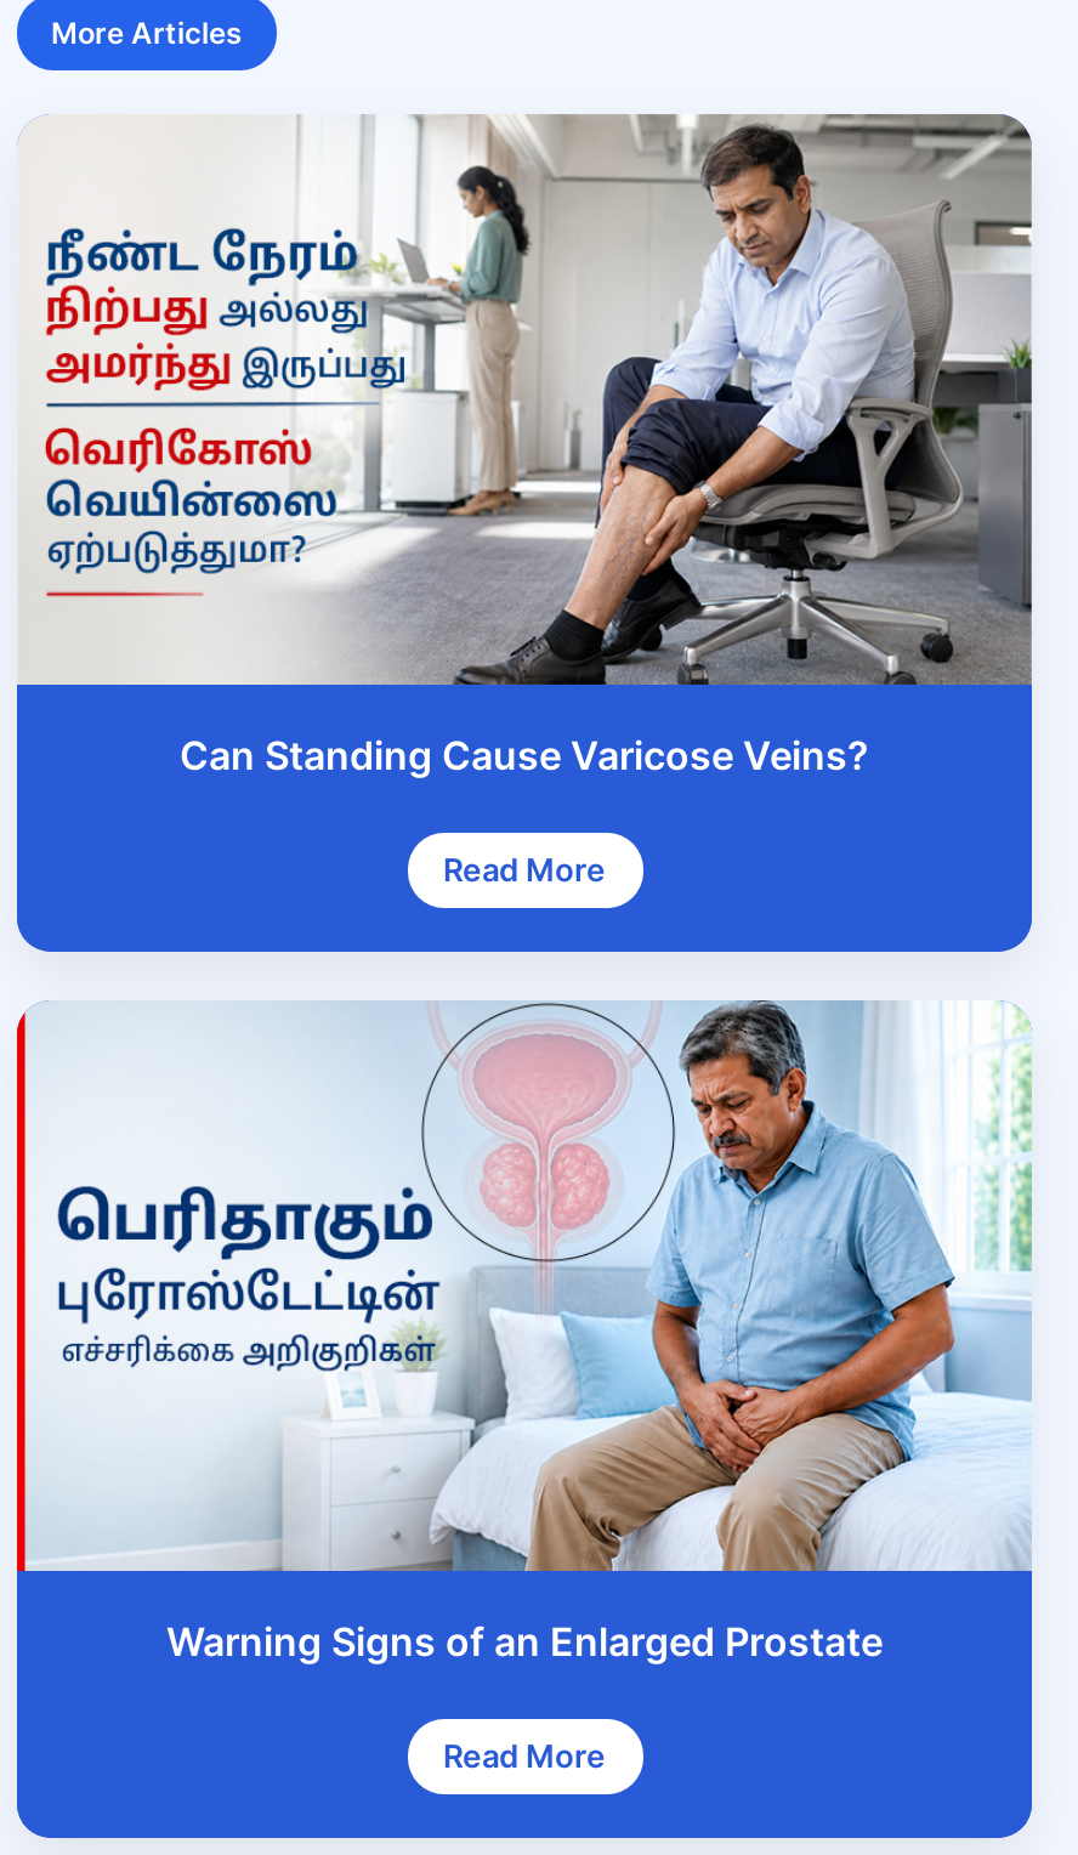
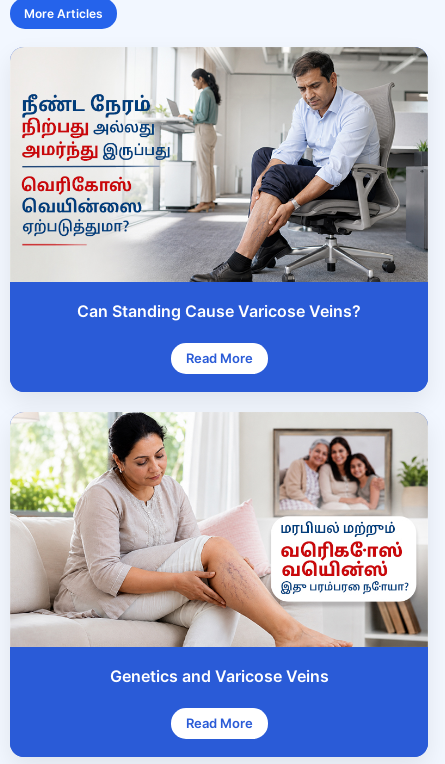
- [image]
- Warning Signs of an Enlarged Prostate
+ [image]
+ Genetics and Varicose Veins
